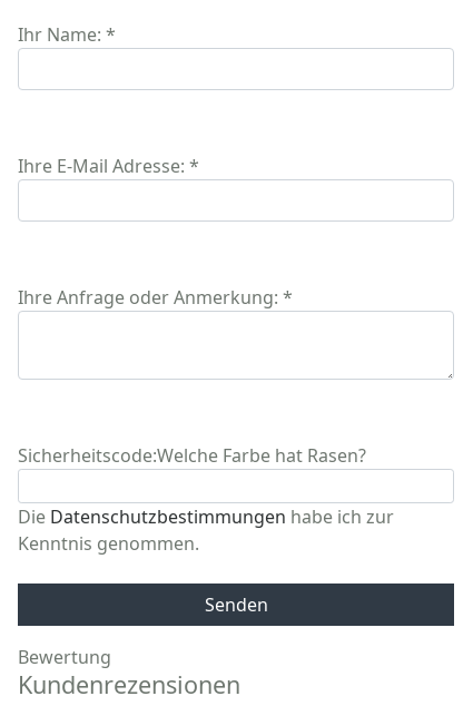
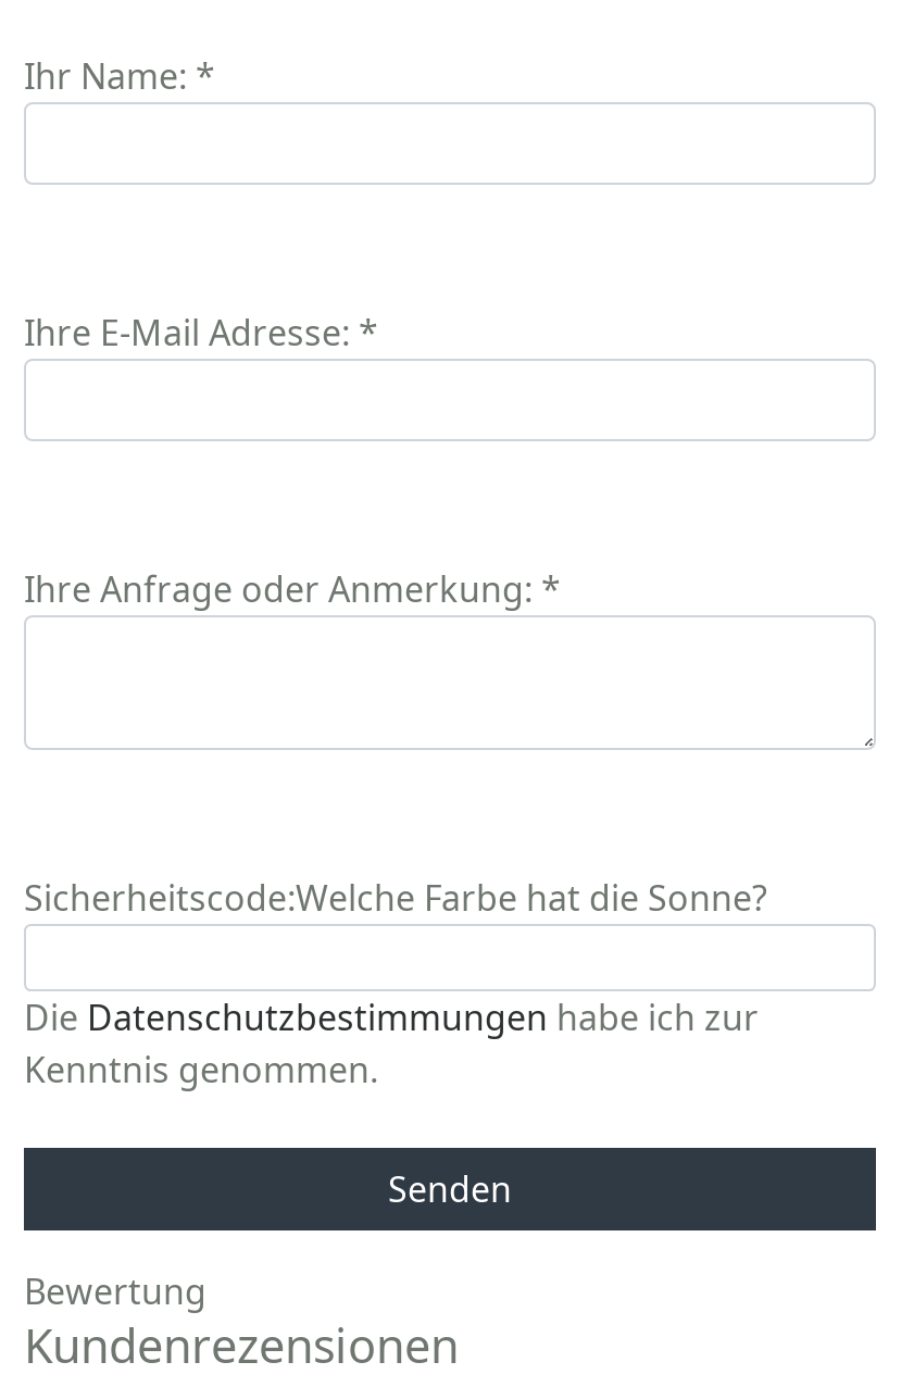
- Sicherheitscode:Welche Farbe hat Rasen?
+ Sicherheitscode:Welche Farbe hat die Sonne?
